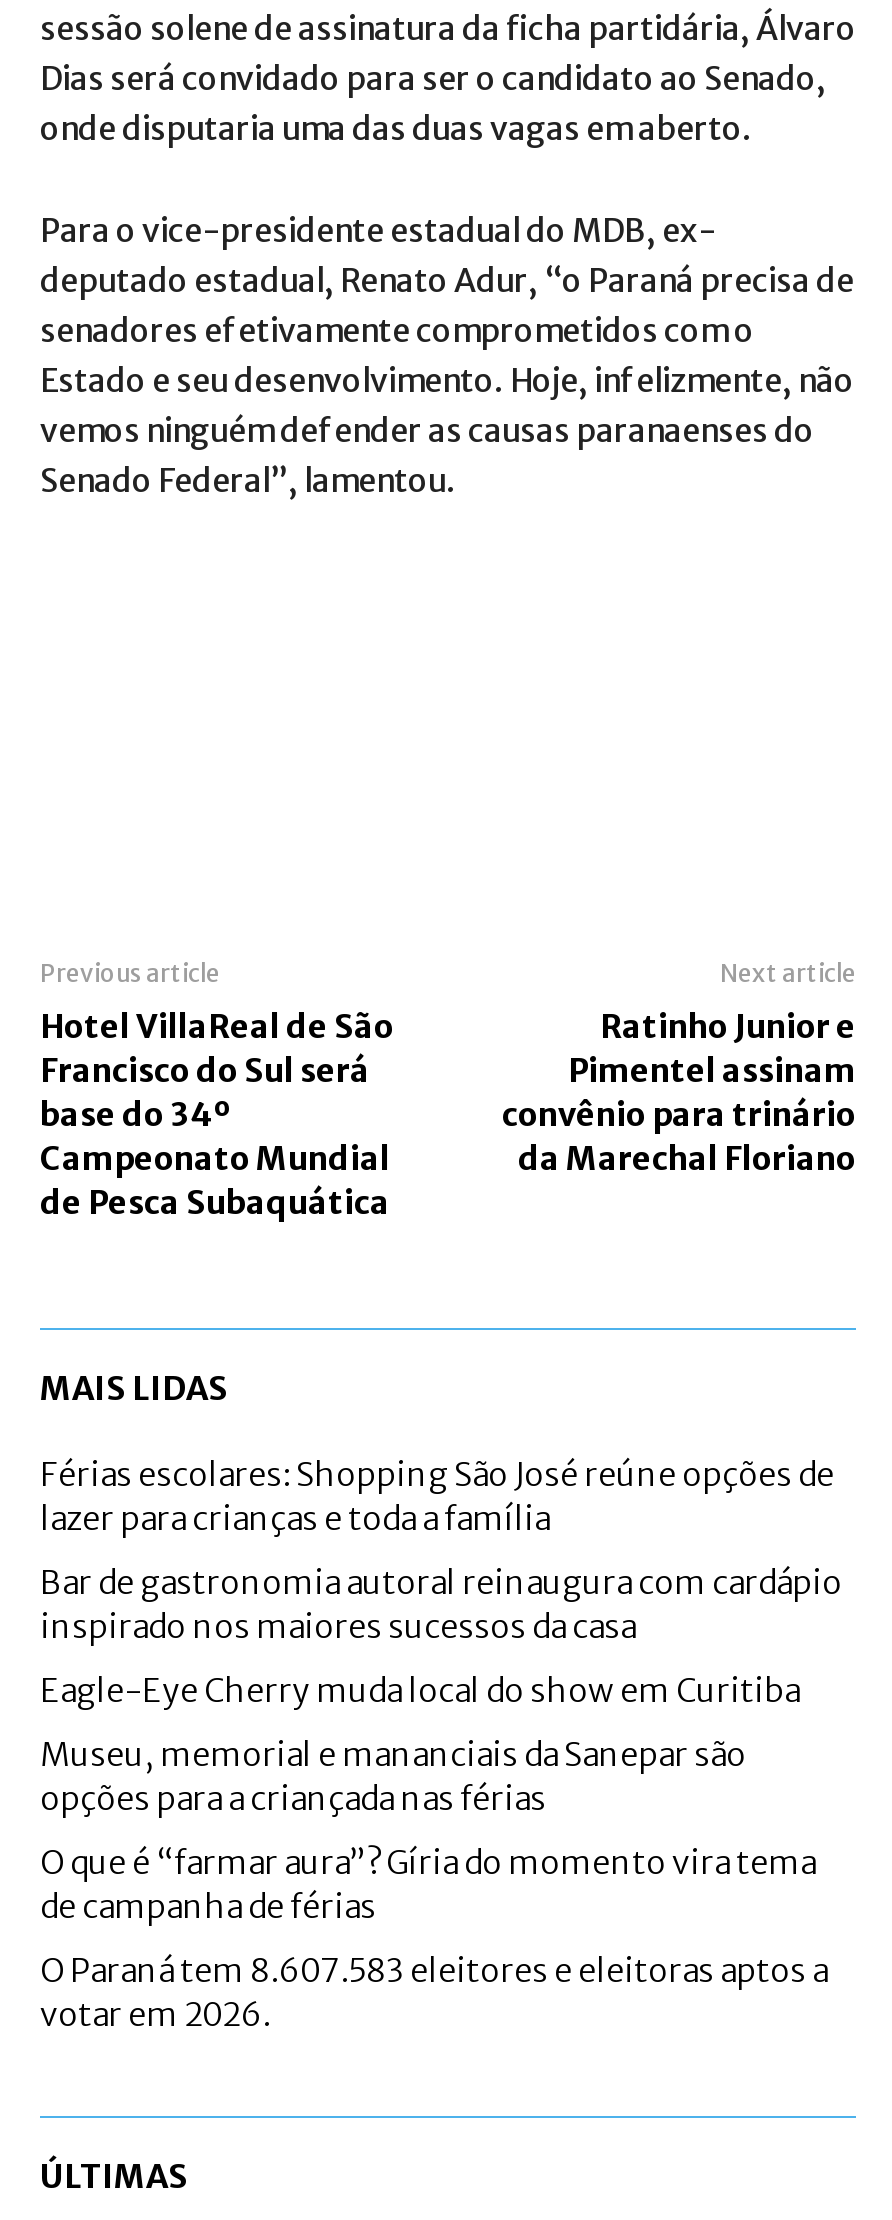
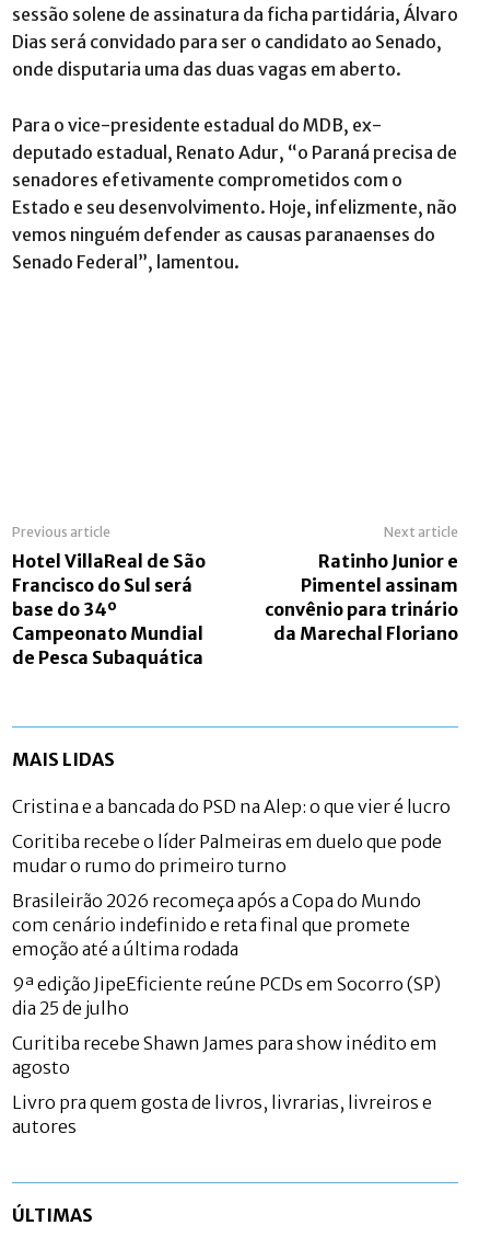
- Férias escolares: Shopping São José reúne opções de
- lazer para crianças e toda a família
+ Cristina e a bancada do PSD na Alep: o que vier é lucro

- Bar de gastronomia autoral reinaugura com cardápio
- inspirado nos maiores sucessos da casa
+ Coritiba recebe o líder Palmeiras em duelo que pode
+ mudar o rumo do primeiro turno

- Eagle-Eye Cherry muda local do show em Curitiba
+ Brasileirão 2026 recomeça após a Copa do Mundo
+ com cenário indefinido e reta final que promete
+ emoção até a última rodada

- Museu, memorial e mananciais da Sanepar são
- opções para a criançada nas férias
+ 9ª edição JipeEficiente reúne PCDs em Socorro (SP)
+ dia 25 de julho

- O que é “farmar aura”? Gíria do momento vira tema
- de campanha de férias
+ Curitiba recebe Shawn James para show inédito em
+ agosto

- O Paraná tem 8.607.583 eleitores e eleitoras aptos a
- votar em 2026.
+ Livro pra quem gosta de livros, livrarias, livreiros e
+ autores
